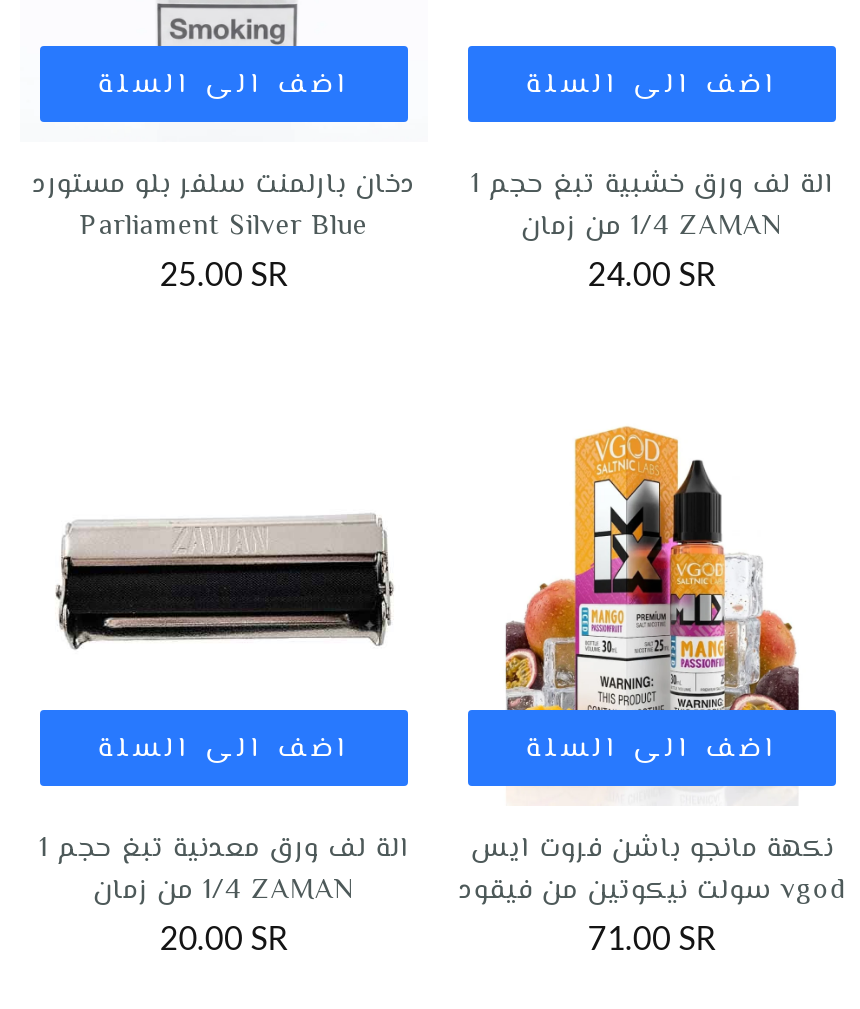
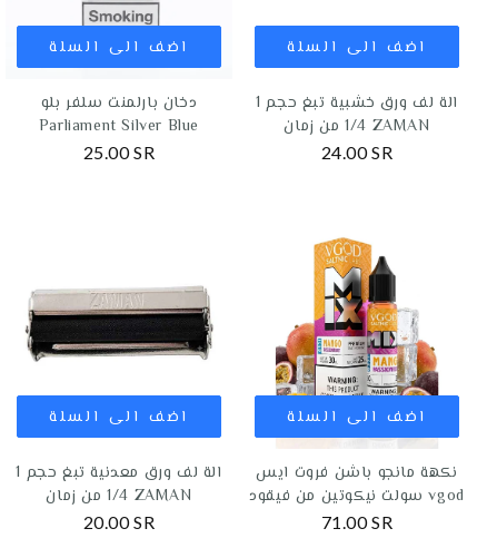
- دخان بارلمنت سلفر بلو مستورد
+ دخان بارلمنت سلفر بلو
